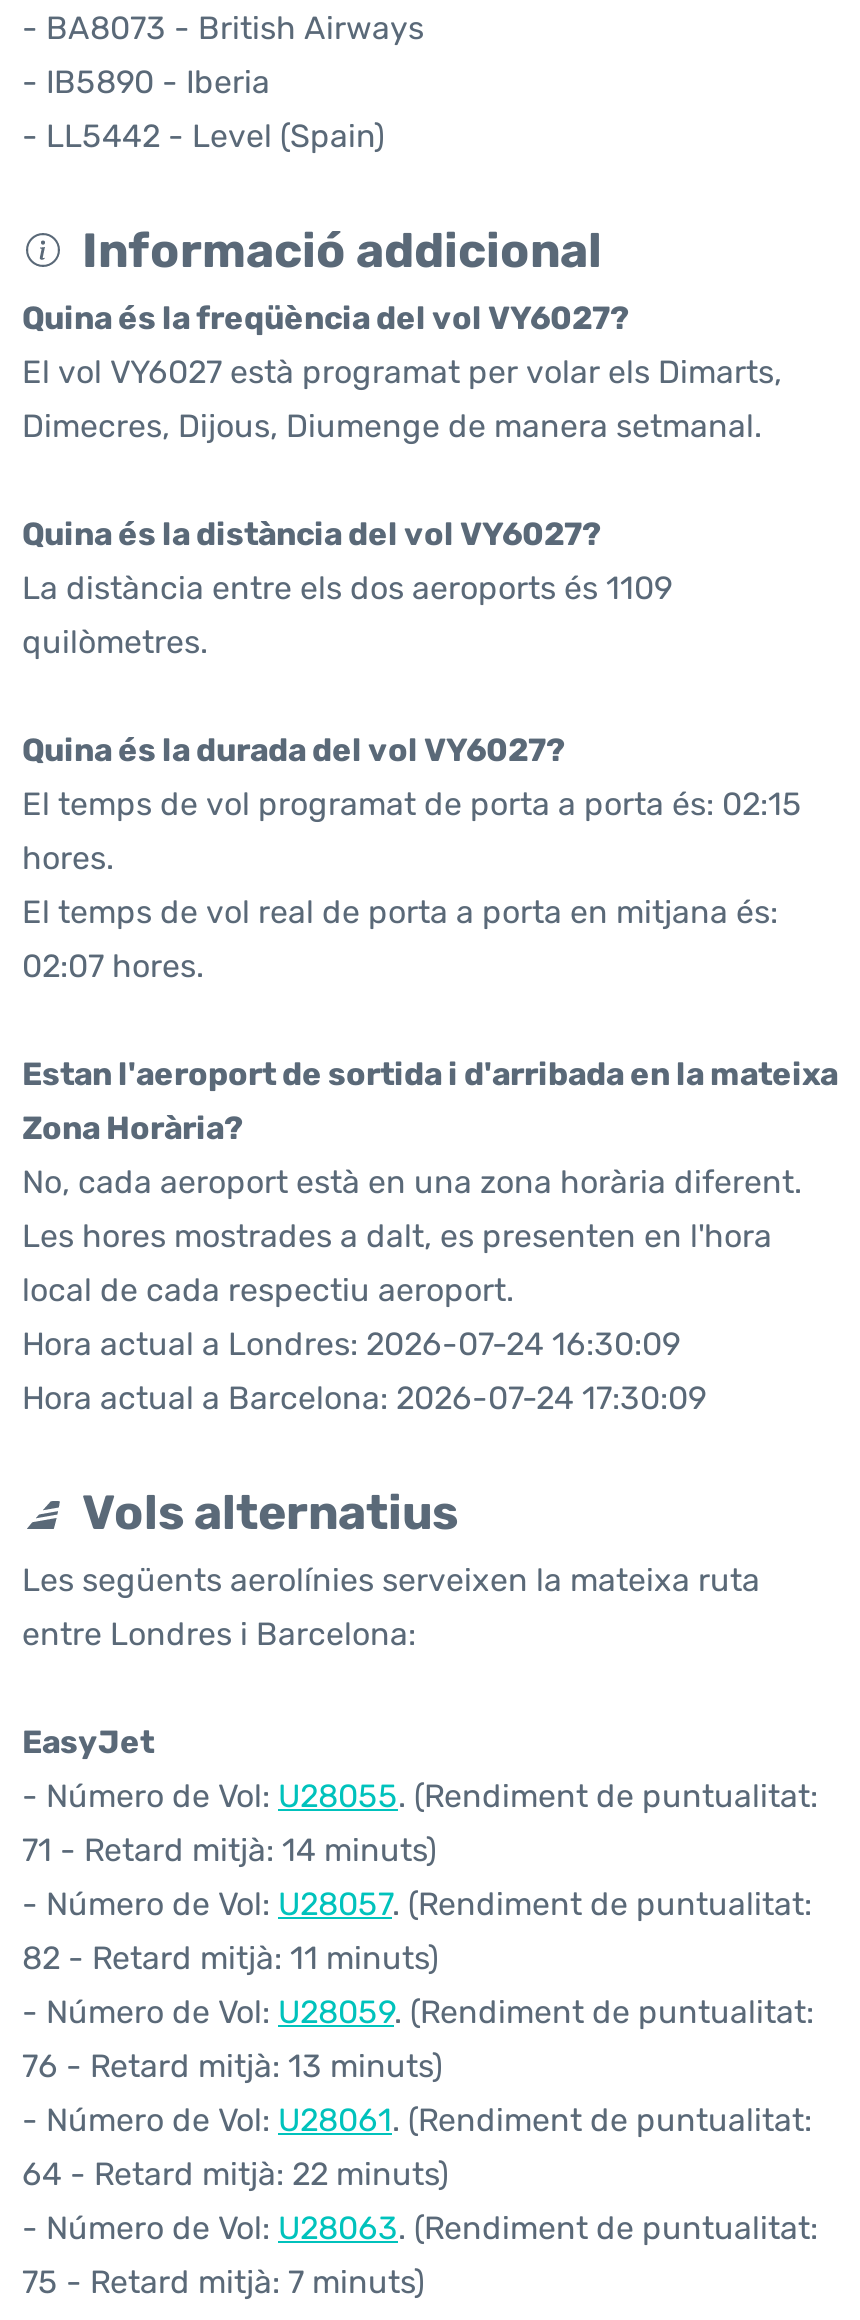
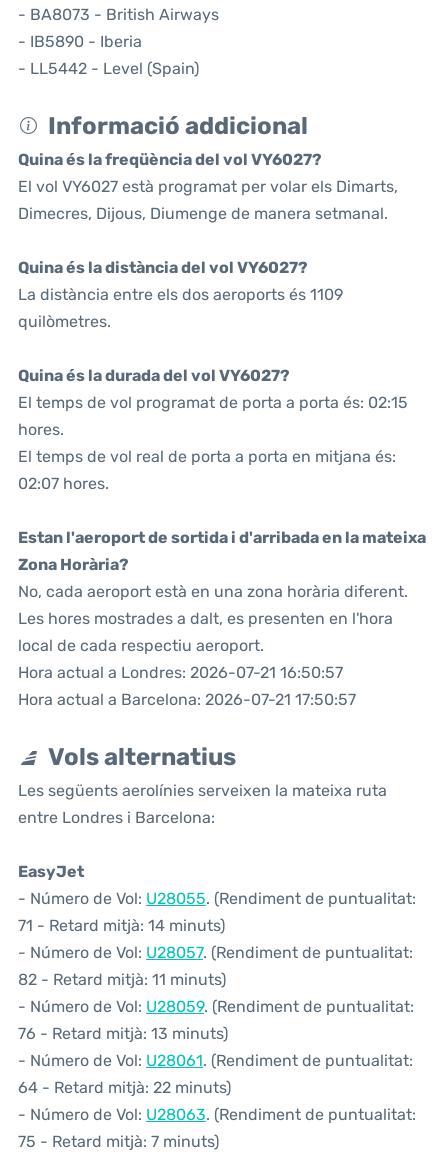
- Hora actual a Londres: 2026-07-24 16:30:09
+ Hora actual a Londres: 2026-07-21 16:50:57

- Hora actual a Barcelona: 2026-07-24 17:30:09
+ Hora actual a Barcelona: 2026-07-21 17:50:57
